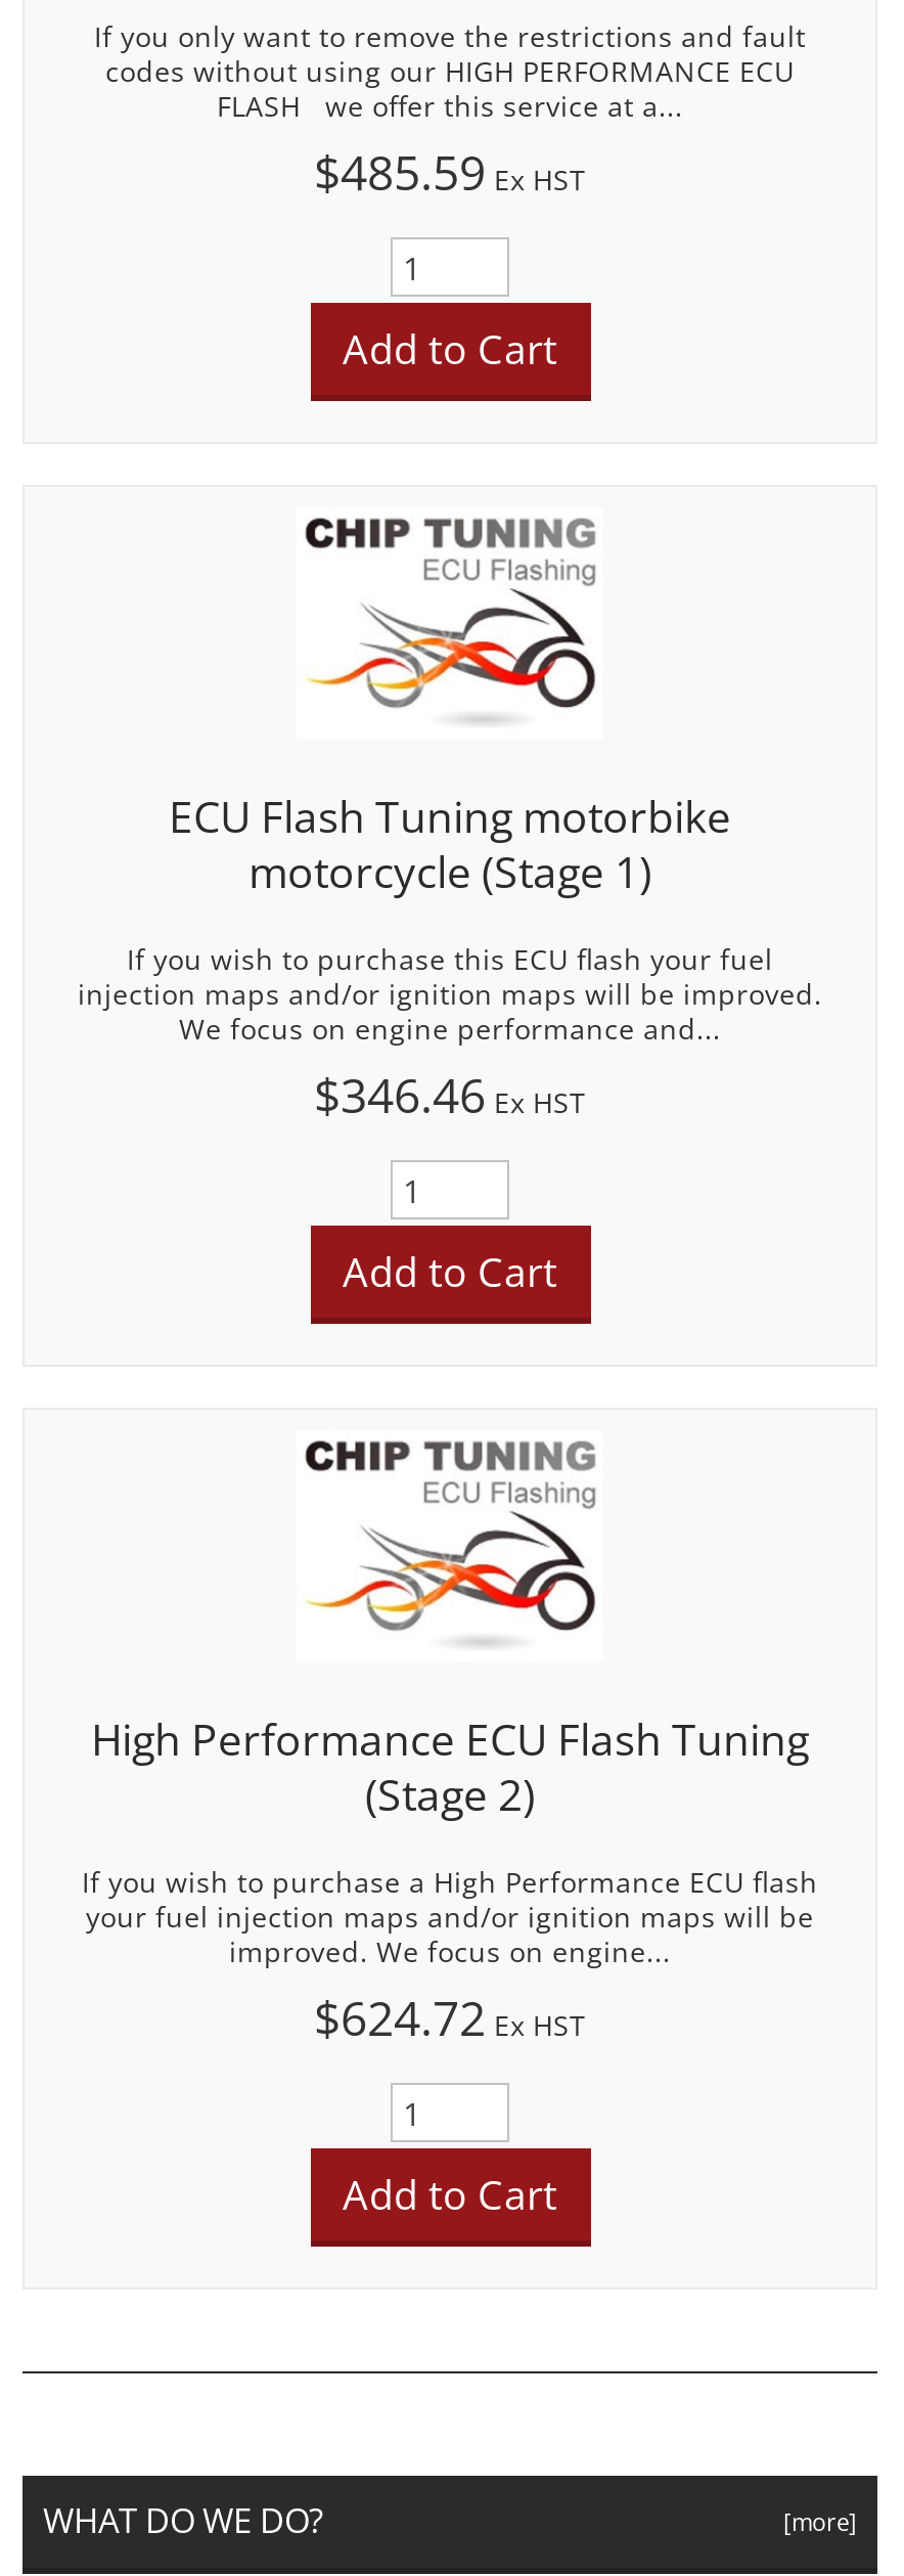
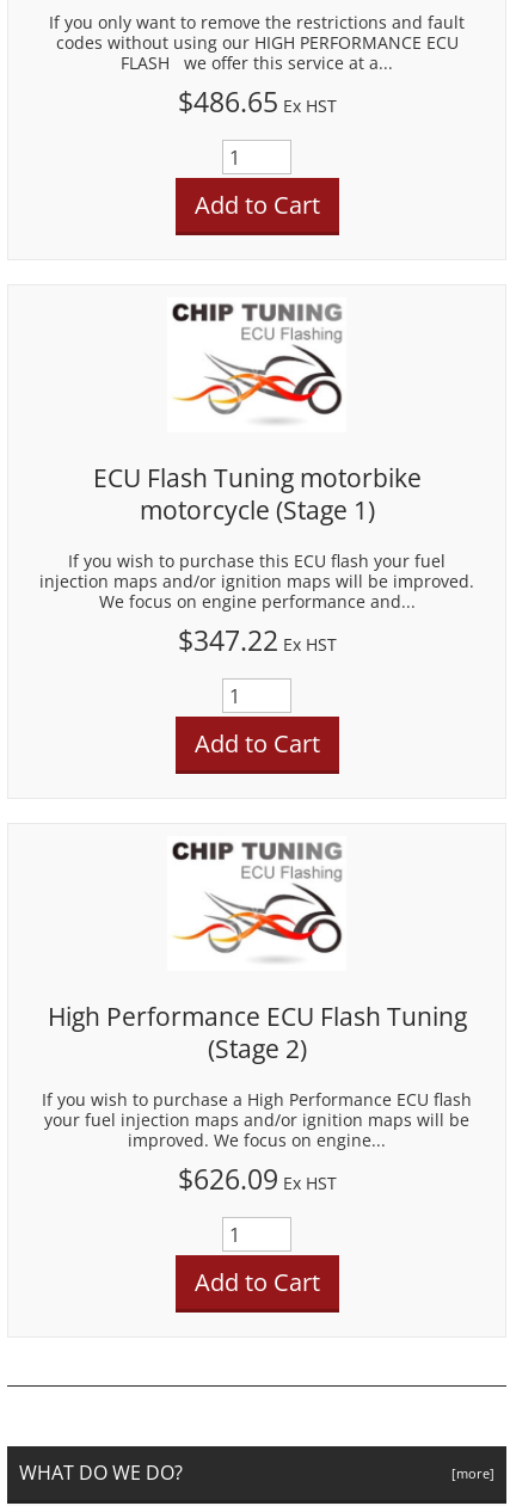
- $485.59 Ex HST
+ $486.65 Ex HST

- $346.46 Ex HST
+ $347.22 Ex HST

- $624.72 Ex HST
+ $626.09 Ex HST
